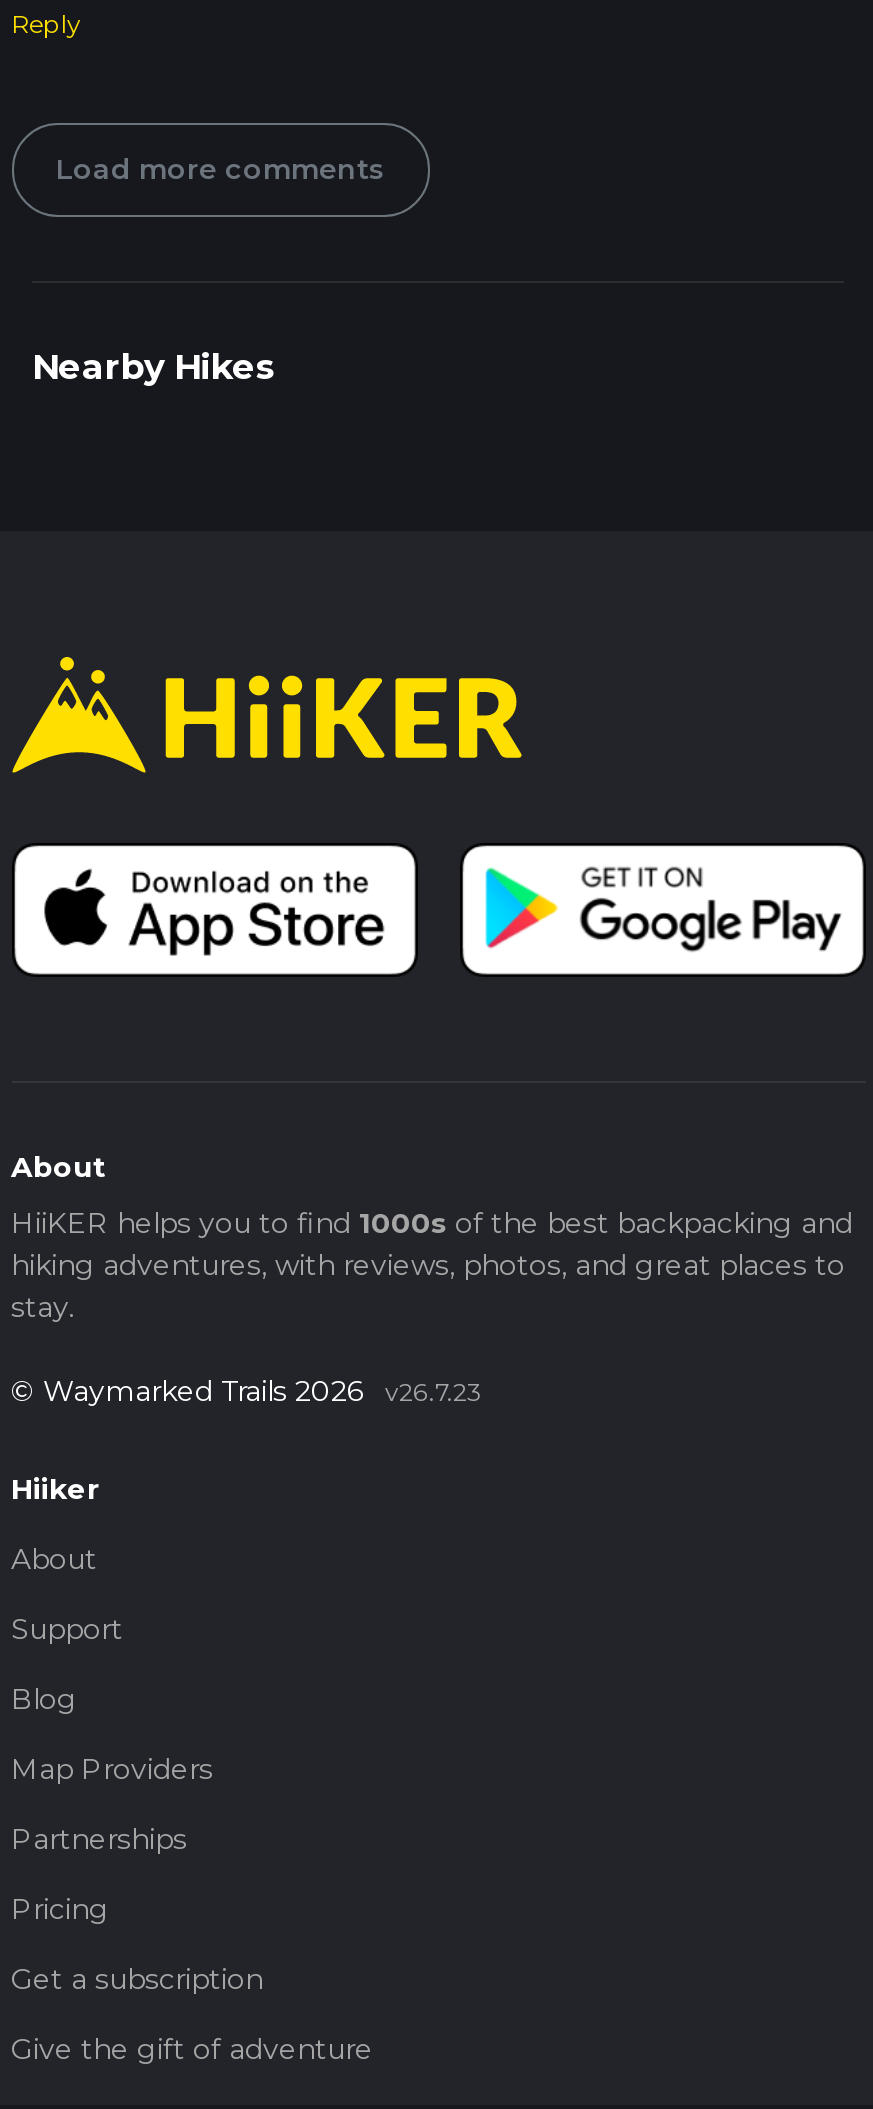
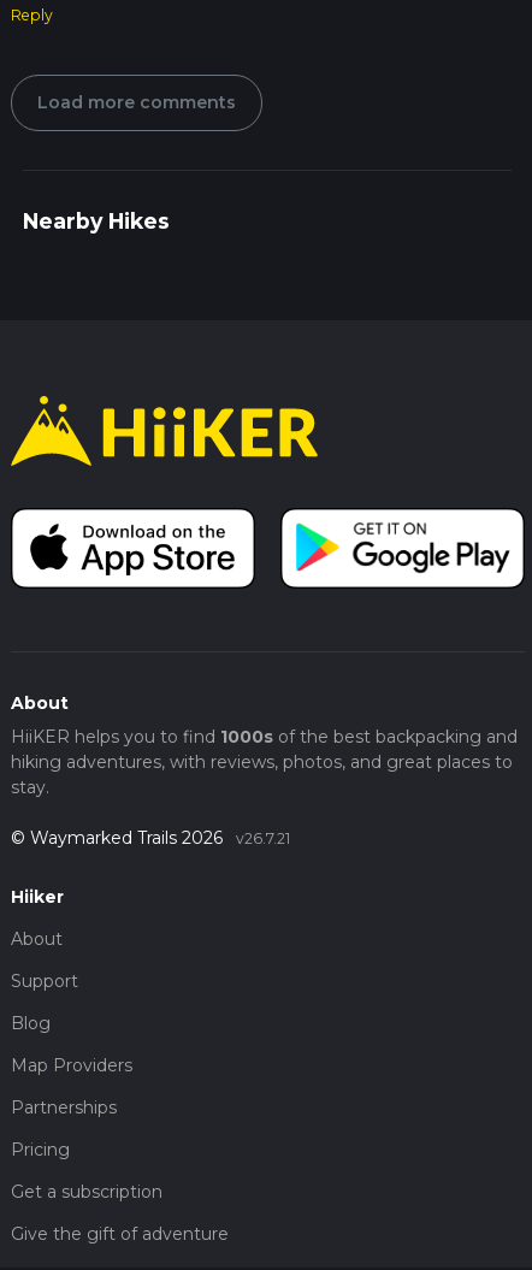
- © Waymarked Trails 2026 v26.7.23
+ © Waymarked Trails 2026 v26.7.21
